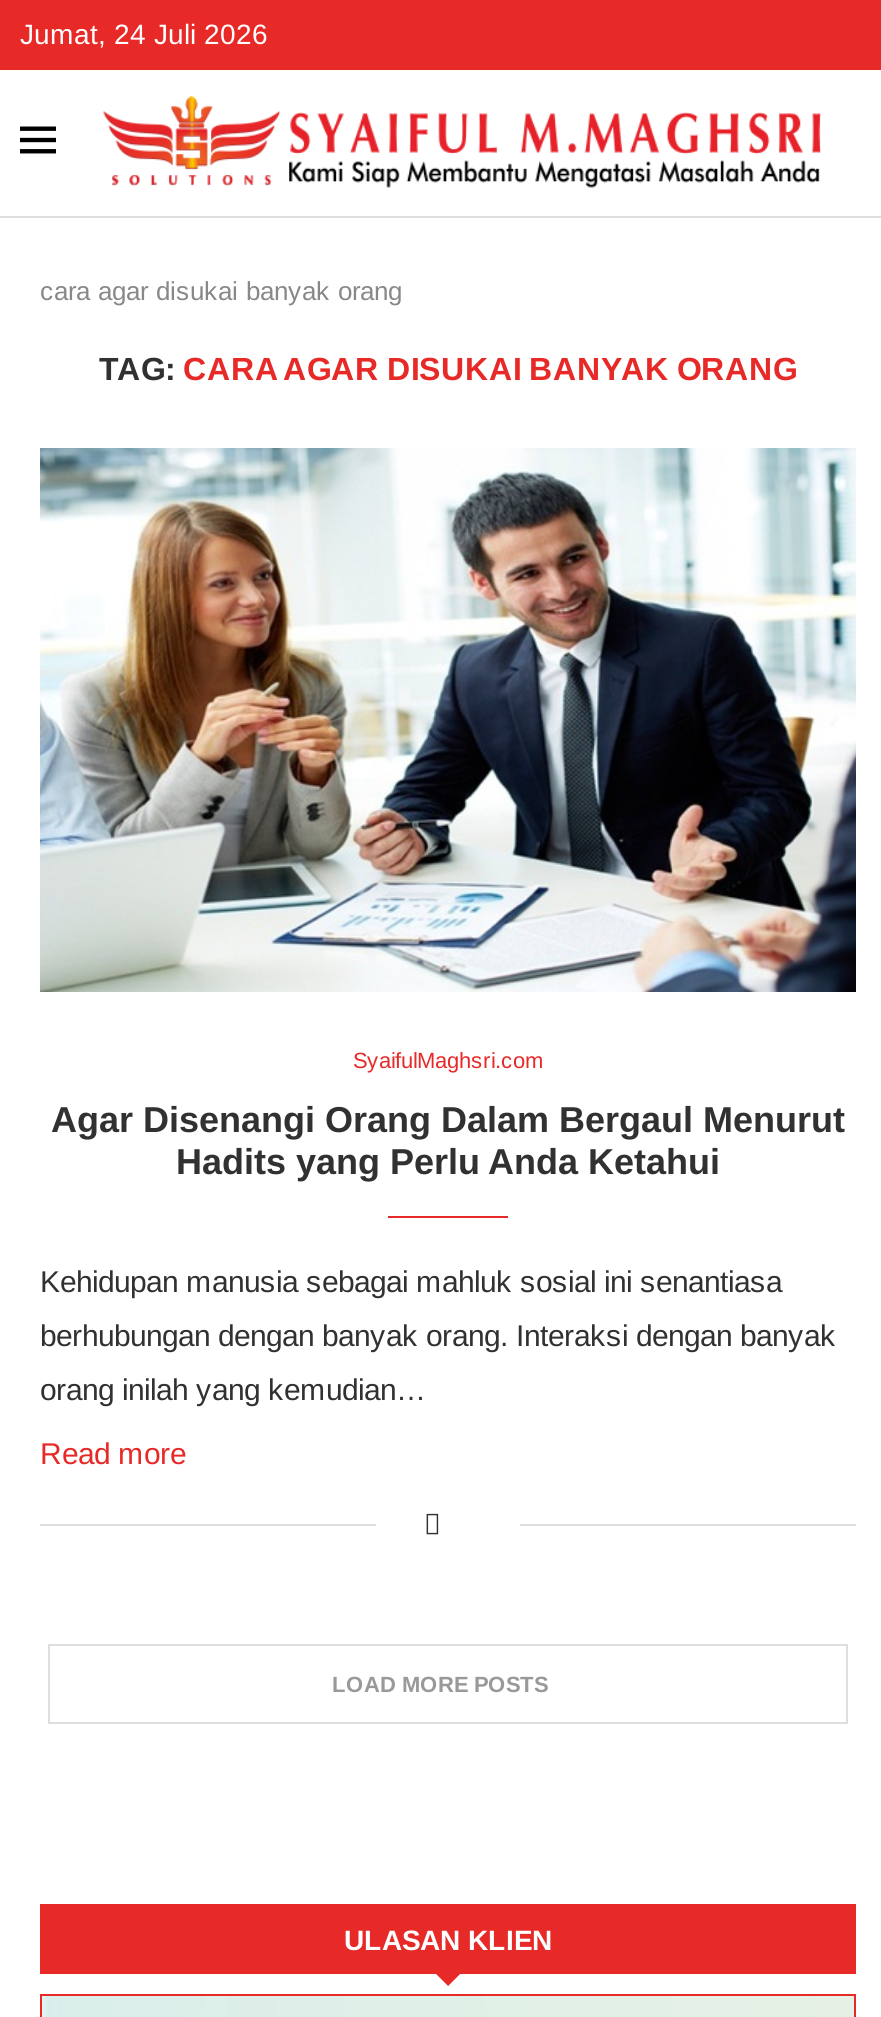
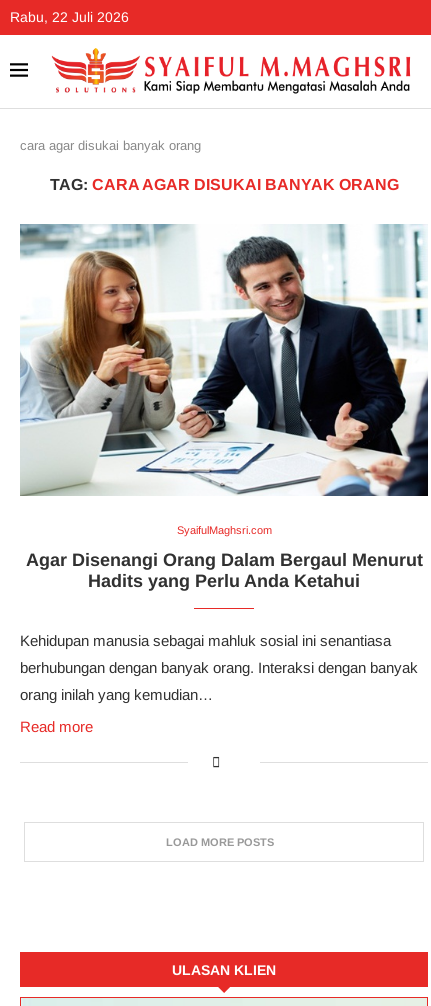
- Jumat, 24 Juli 2026
+ Rabu, 22 Juli 2026
